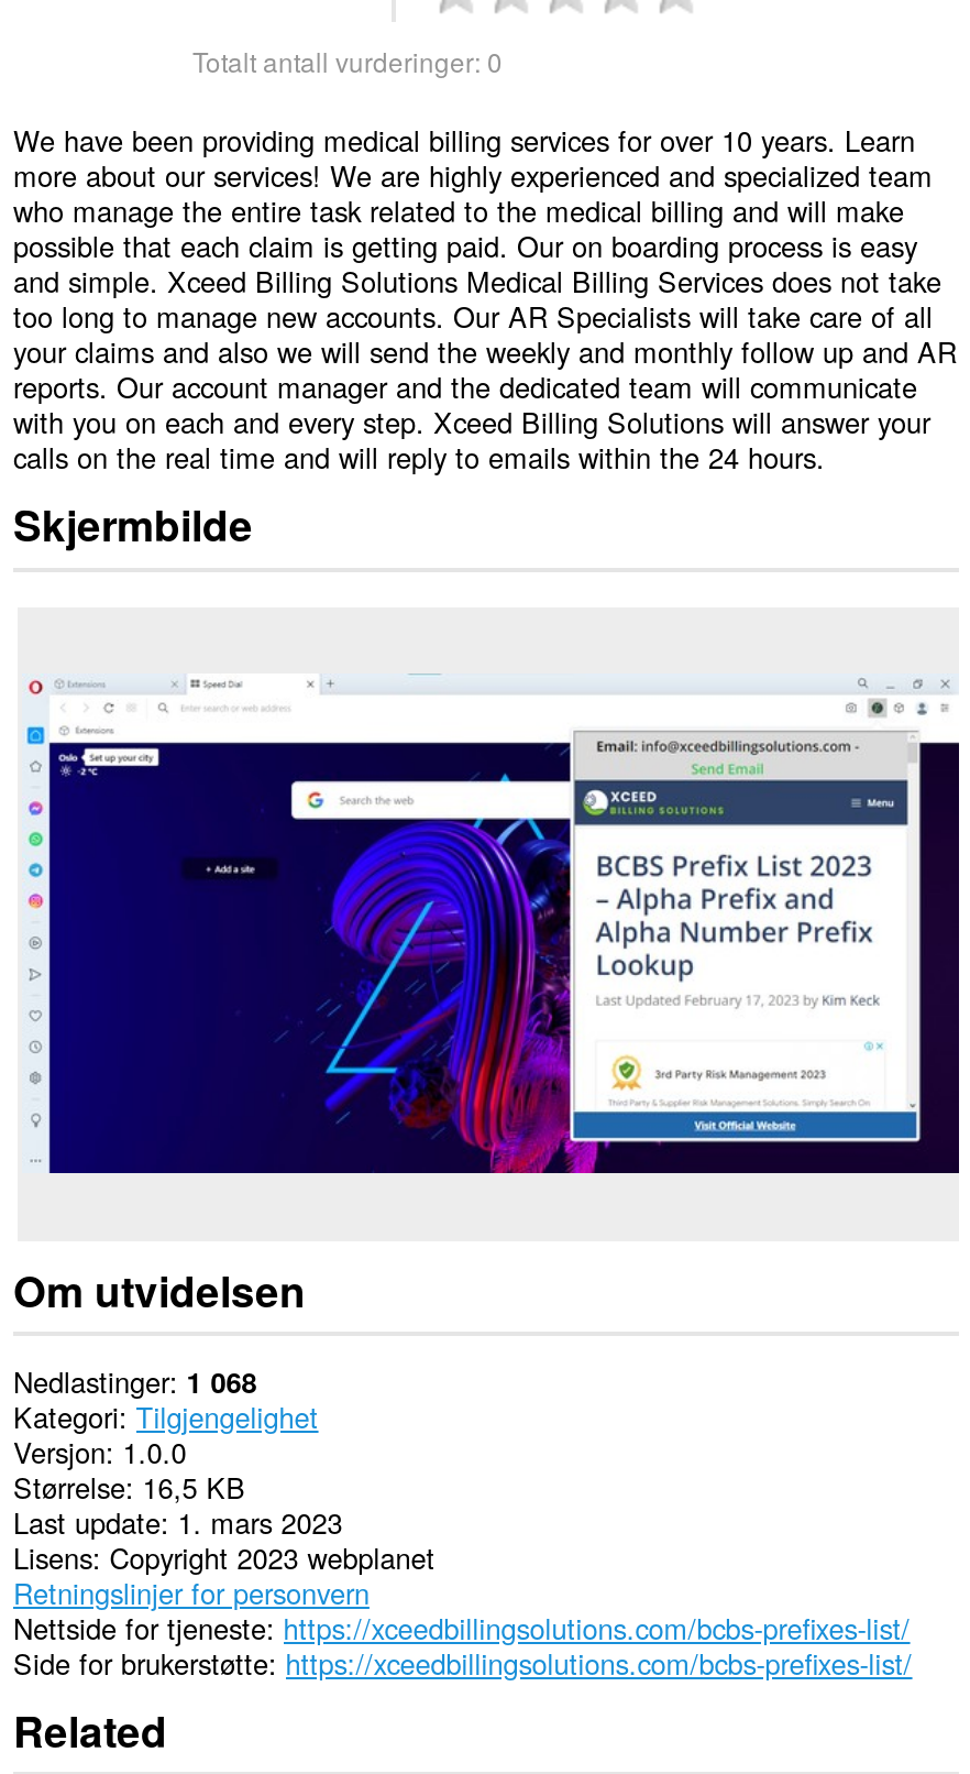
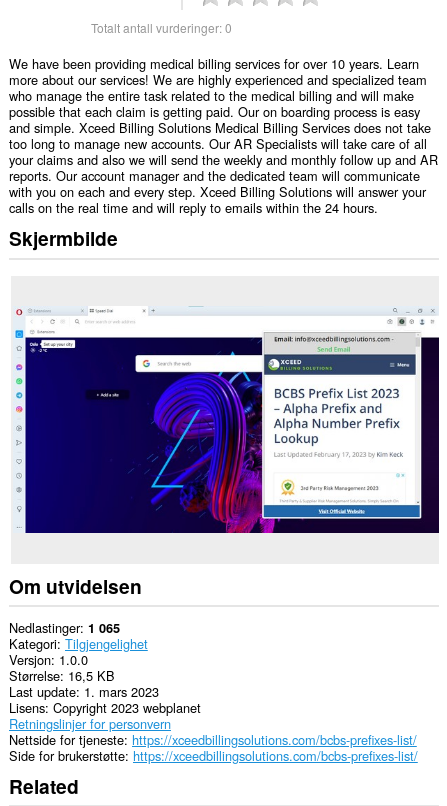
- Nedlastinger 1 068
+ Nedlastinger 1 065
